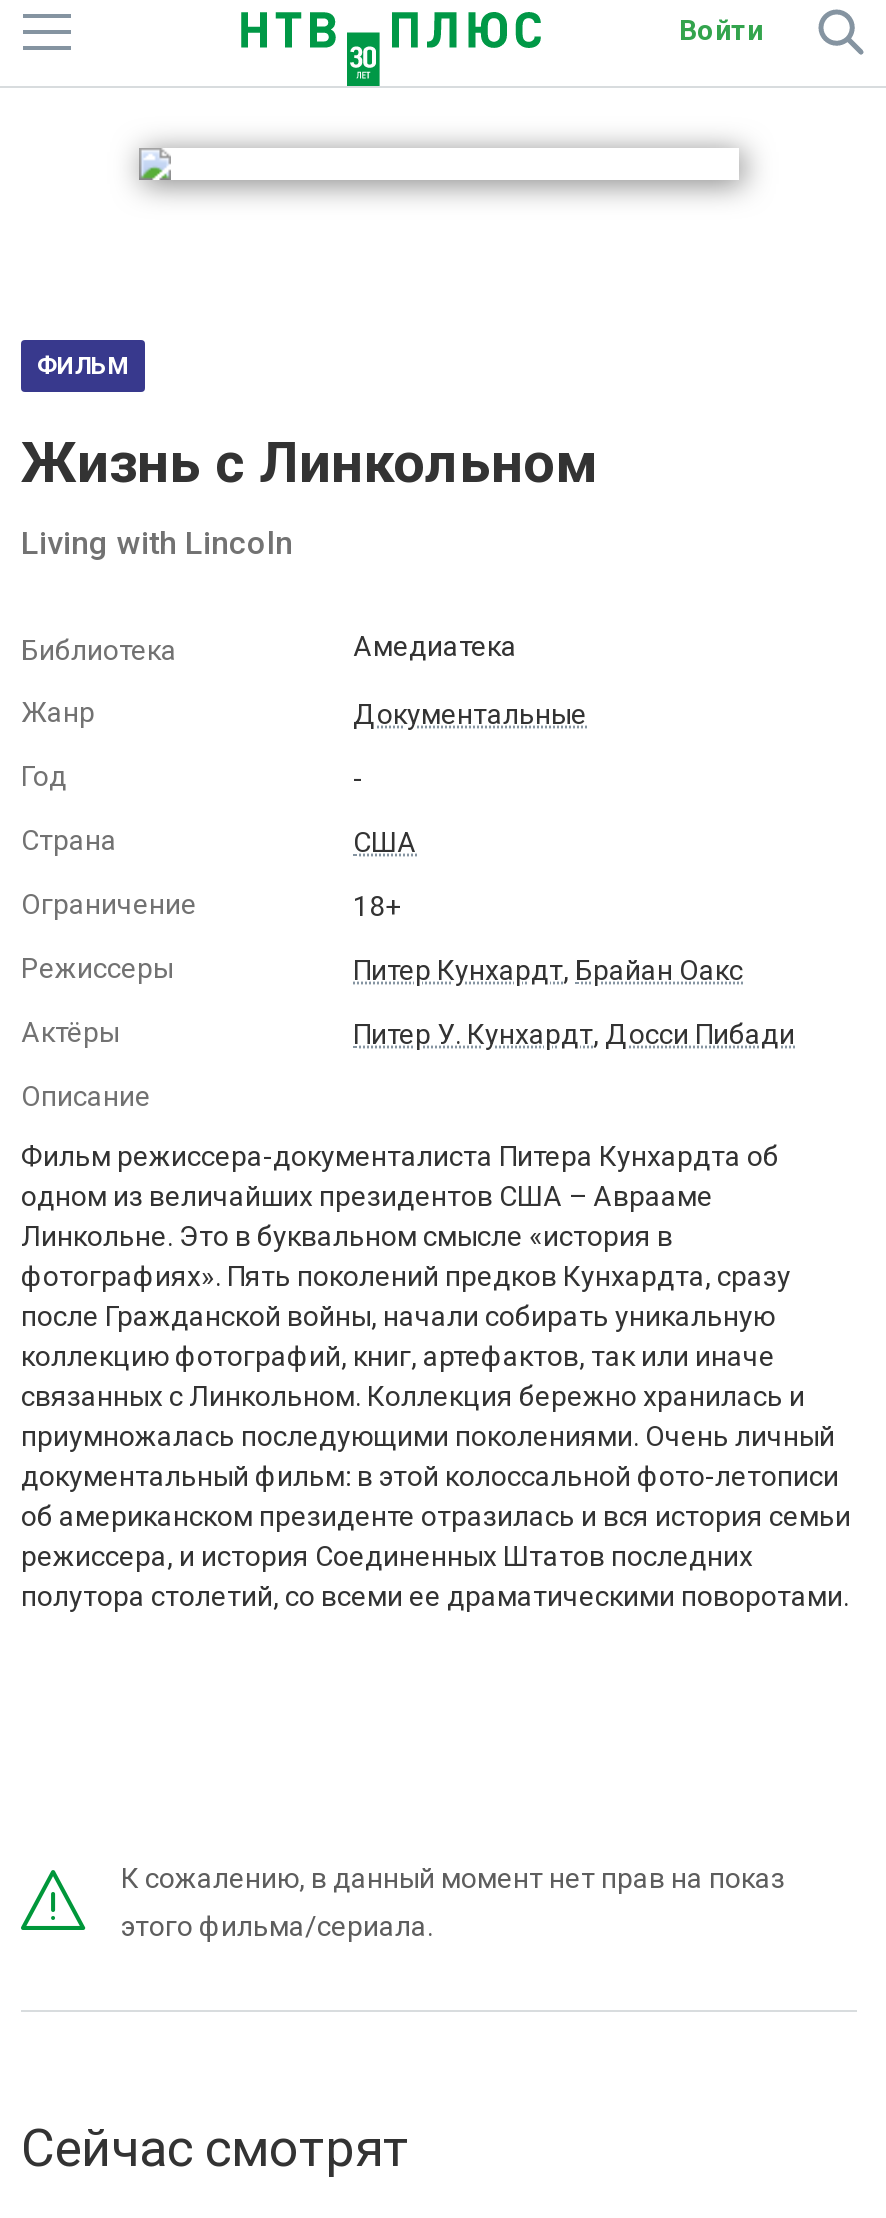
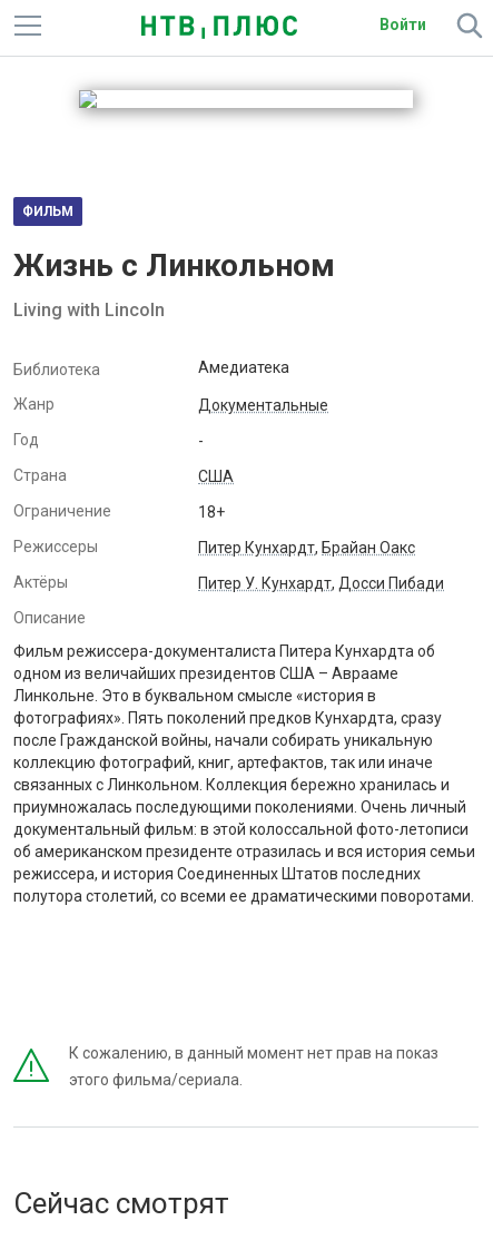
- [image]
+ [image]
